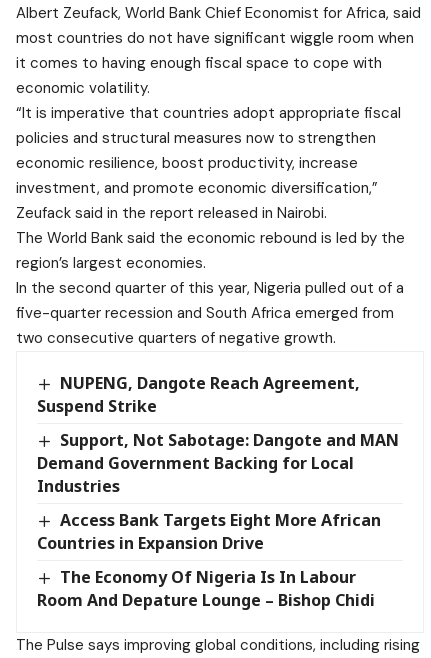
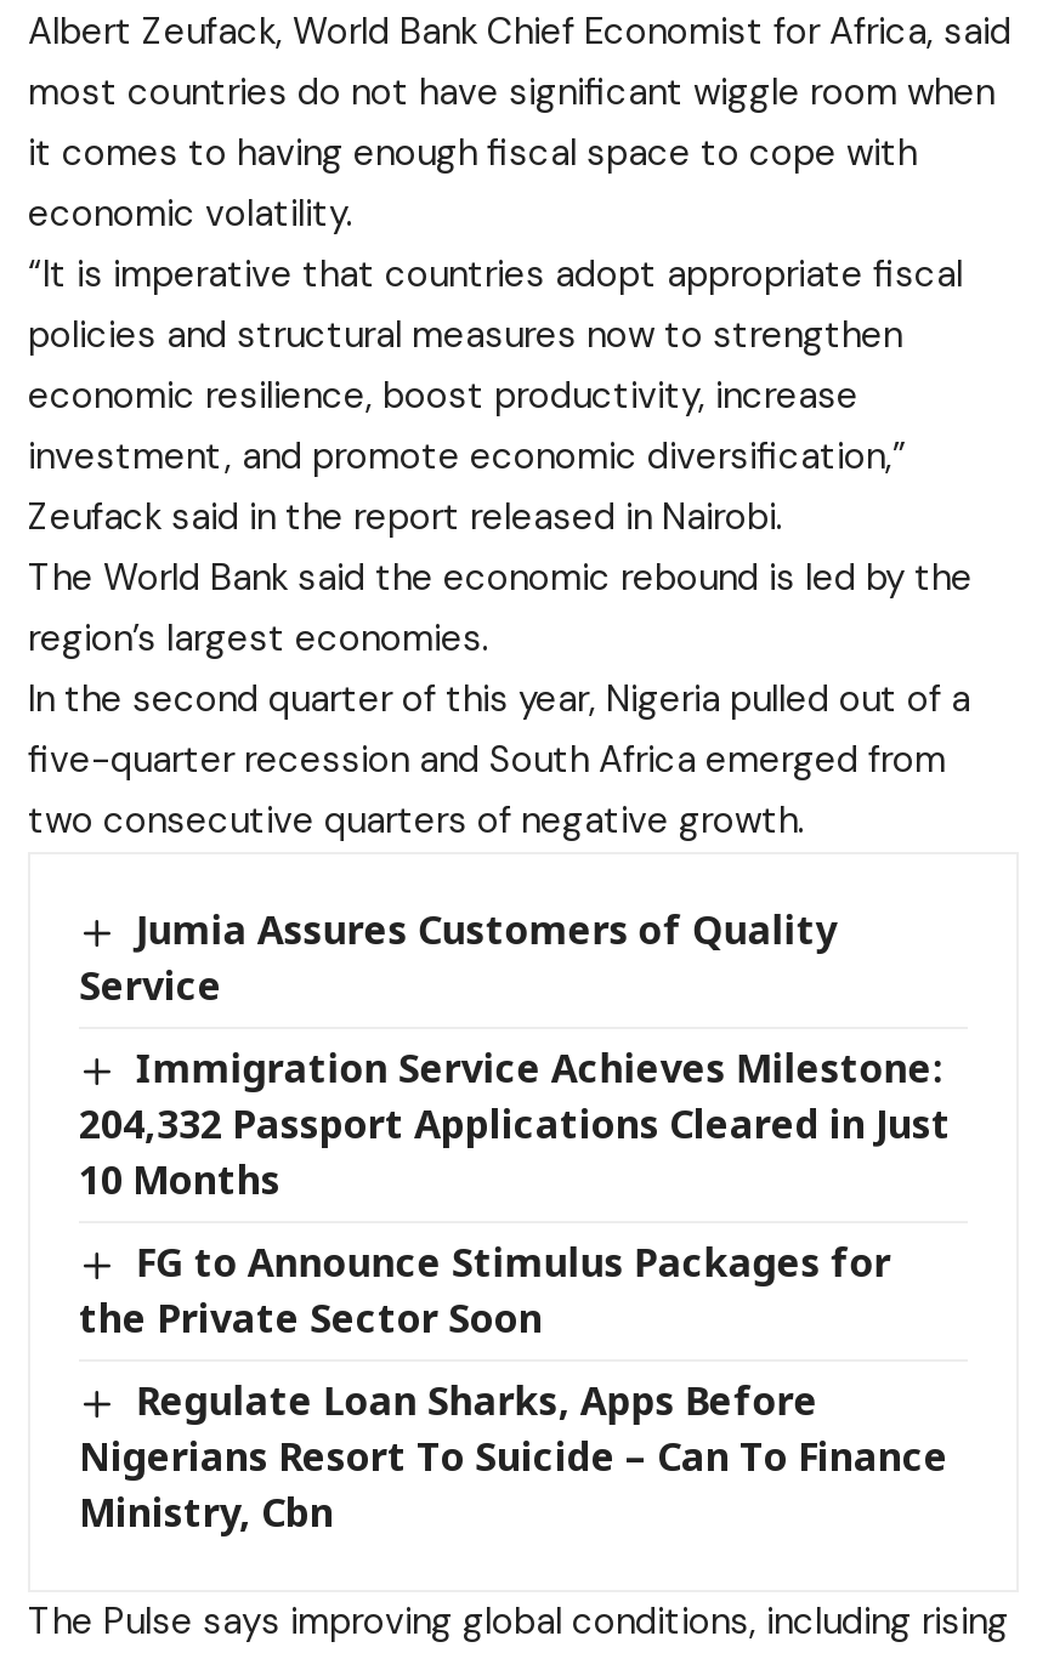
- NUPENG, Dangote Reach Agreement,
- Suspend Strike
+ Jumia Assures Customers of Quality
+ Service

- Support, Not Sabotage: Dangote and MAN
- Demand Government Backing for Local
- Industries
+ Immigration Service Achieves Milestone:
+ 204,332 Passport Applications Cleared in Just
+ 10 Months

- Access Bank Targets Eight More African
- Countries in Expansion Drive
+ FG to Announce Stimulus Packages for
+ the Private Sector Soon

- The Economy Of Nigeria Is In Labour
- Room And Depature Lounge – Bishop Chidi
+ Regulate Loan Sharks, Apps Before
+ Nigerians Resort To Suicide – Can To Finance
+ Ministry, Cbn
